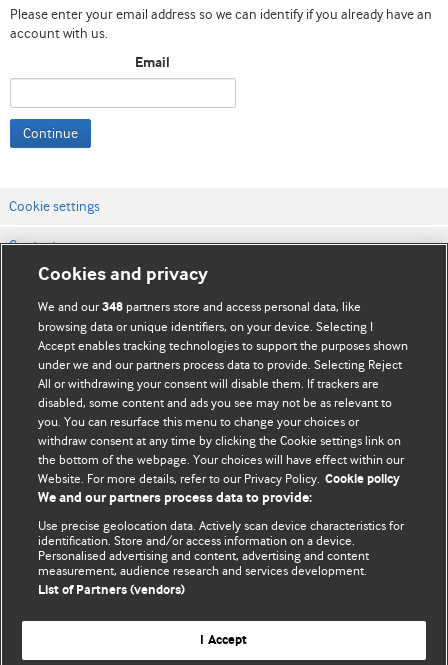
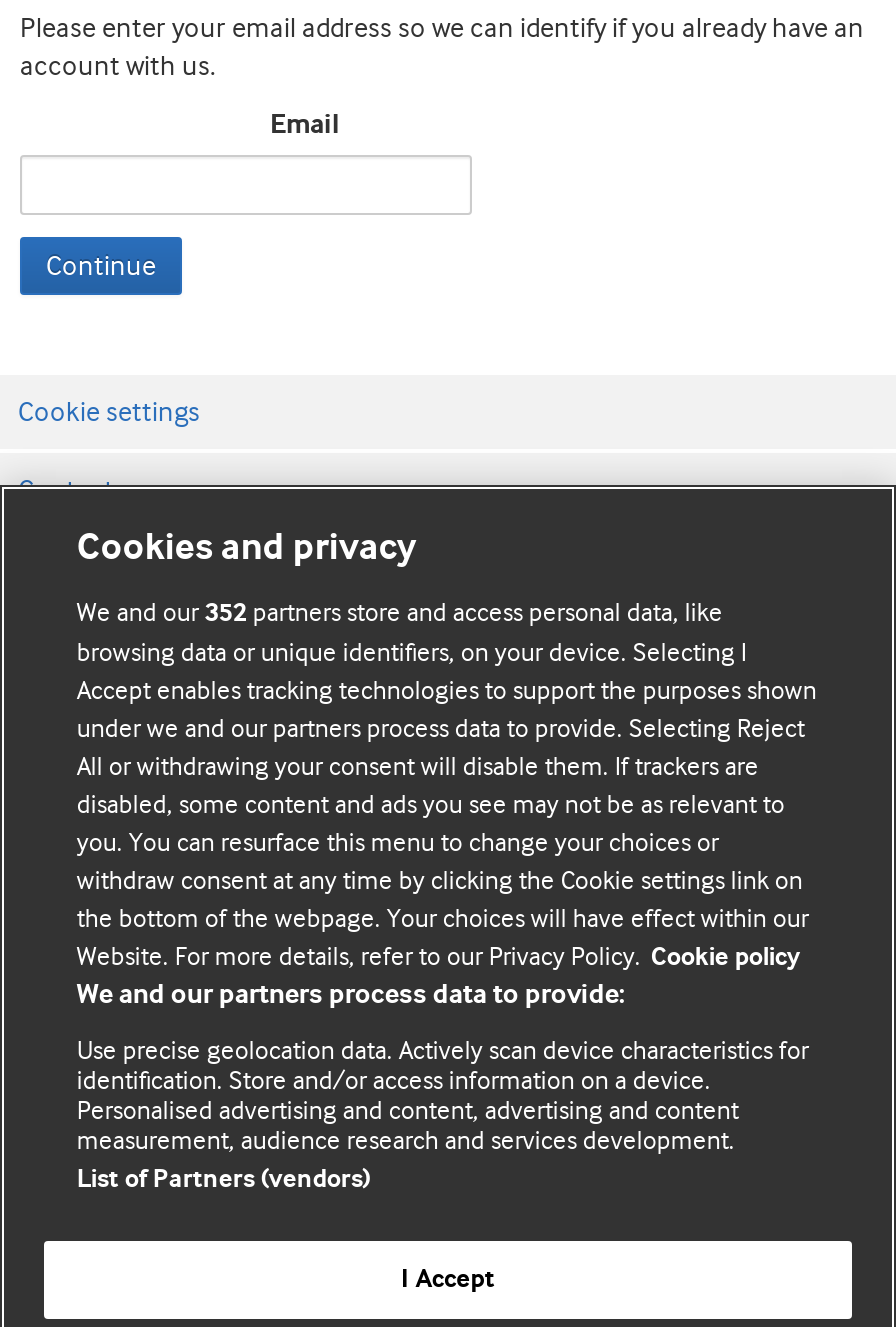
- We and our 348 partners store and access personal data, like
+ We and our 352 partners store and access personal data, like
